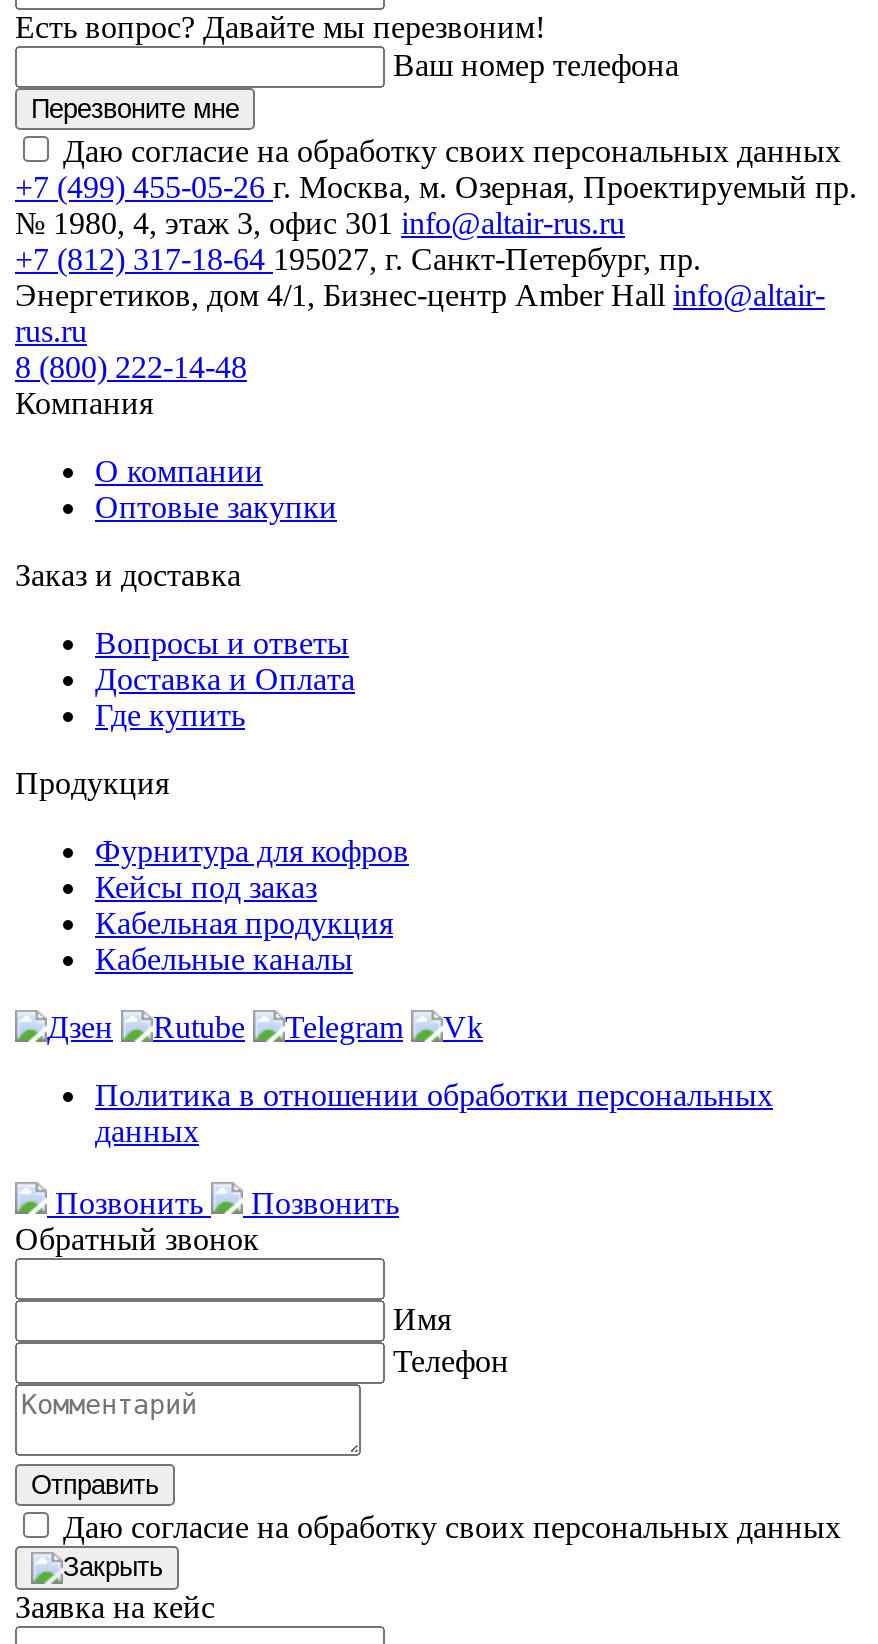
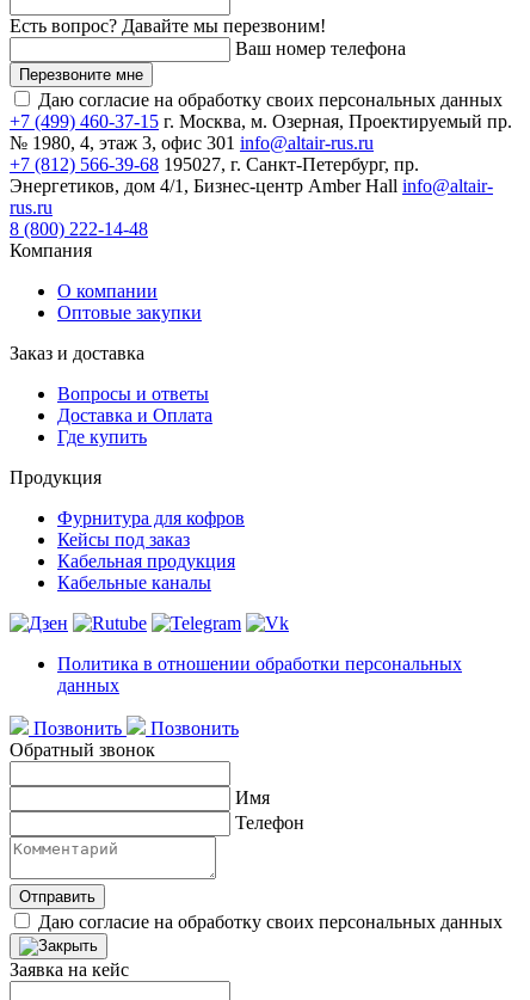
- +7 (499) 455-05-26 г. Москва, м. Озерная, Проектируемый пр.
+ +7 (499) 460-37-15 г. Москва, м. Озерная, Проектируемый пр.

- +7 (812) 317-18-64 195027, г. Санкт-Петербург, пр.
+ +7 (812) 566-39-68 195027, г. Санкт-Петербург, пр.
